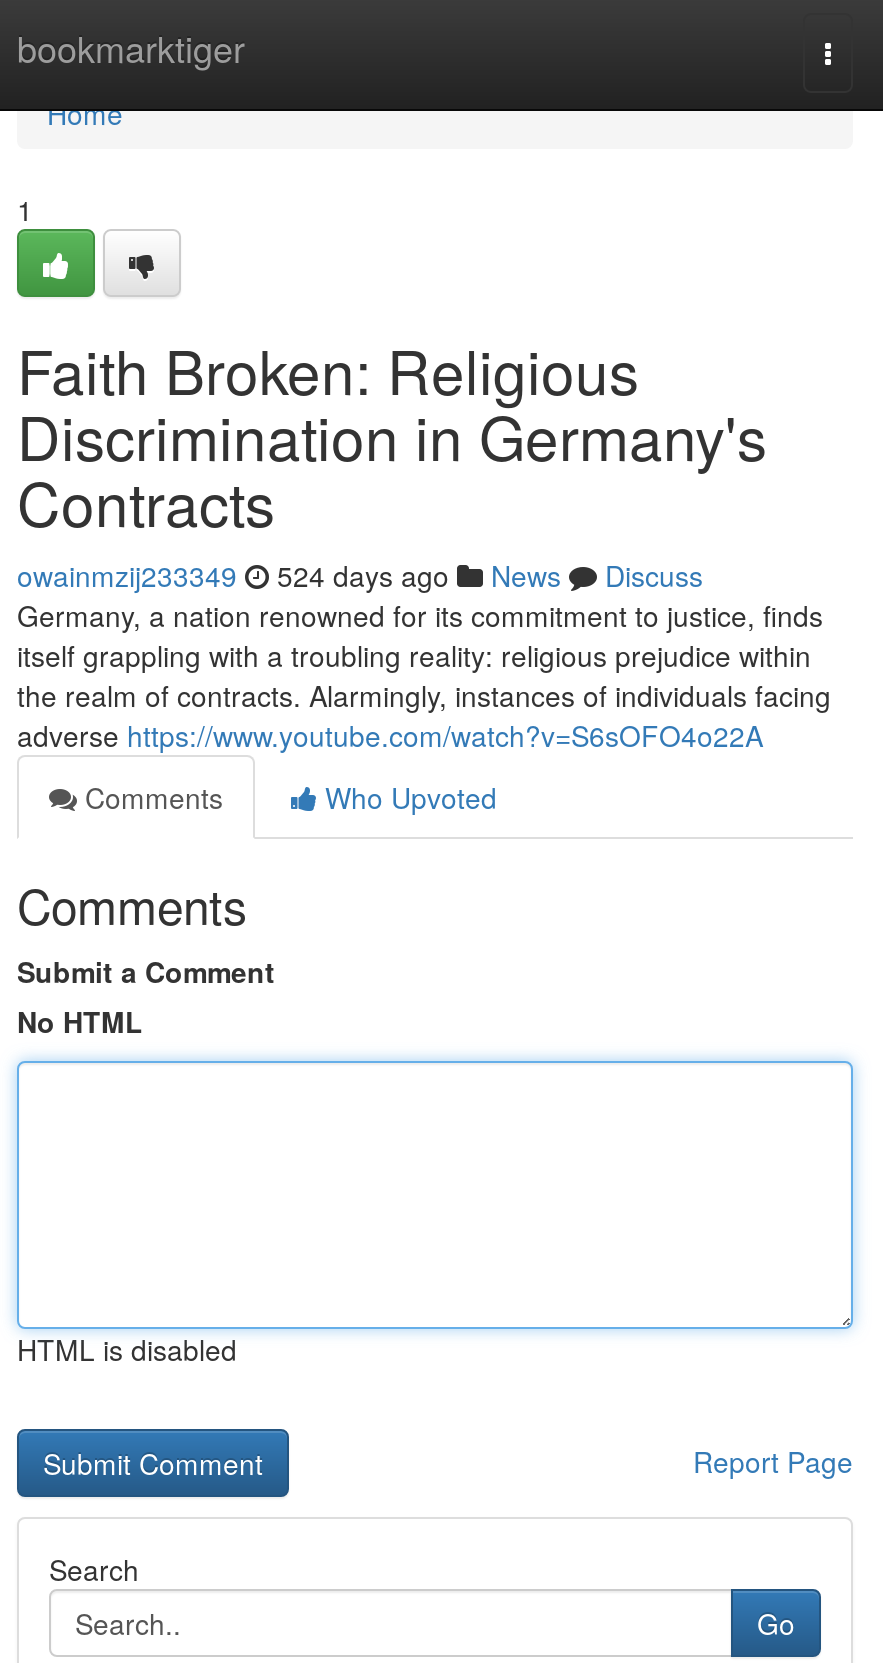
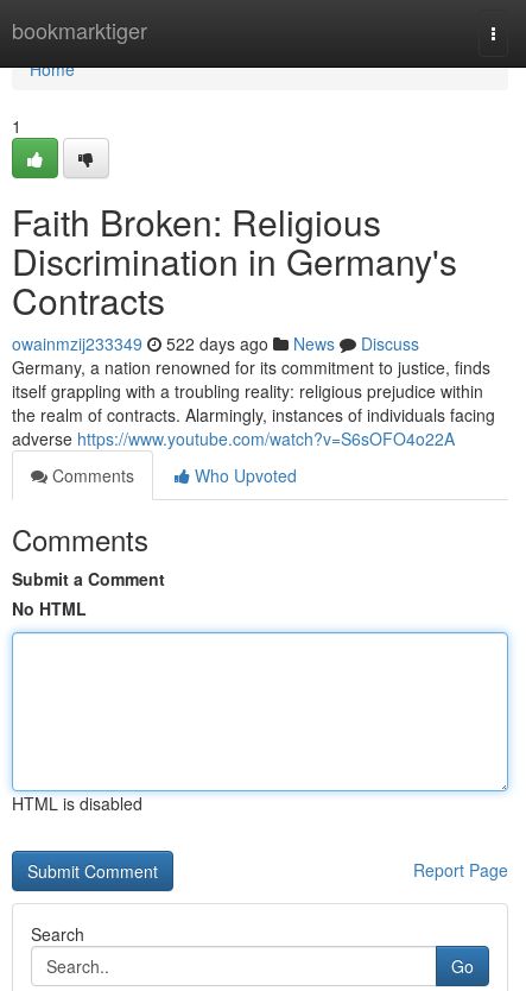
- owainmzij233349 524 days ago News Discuss
+ owainmzij233349 522 days ago News Discuss
